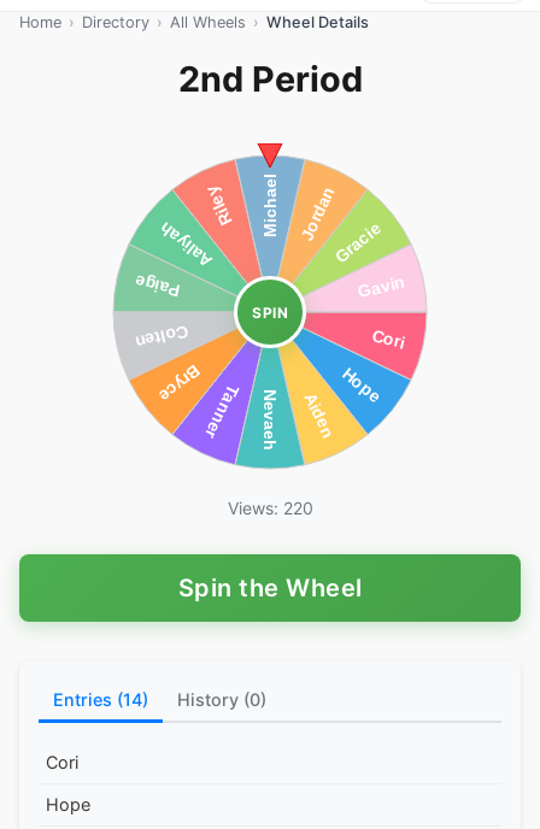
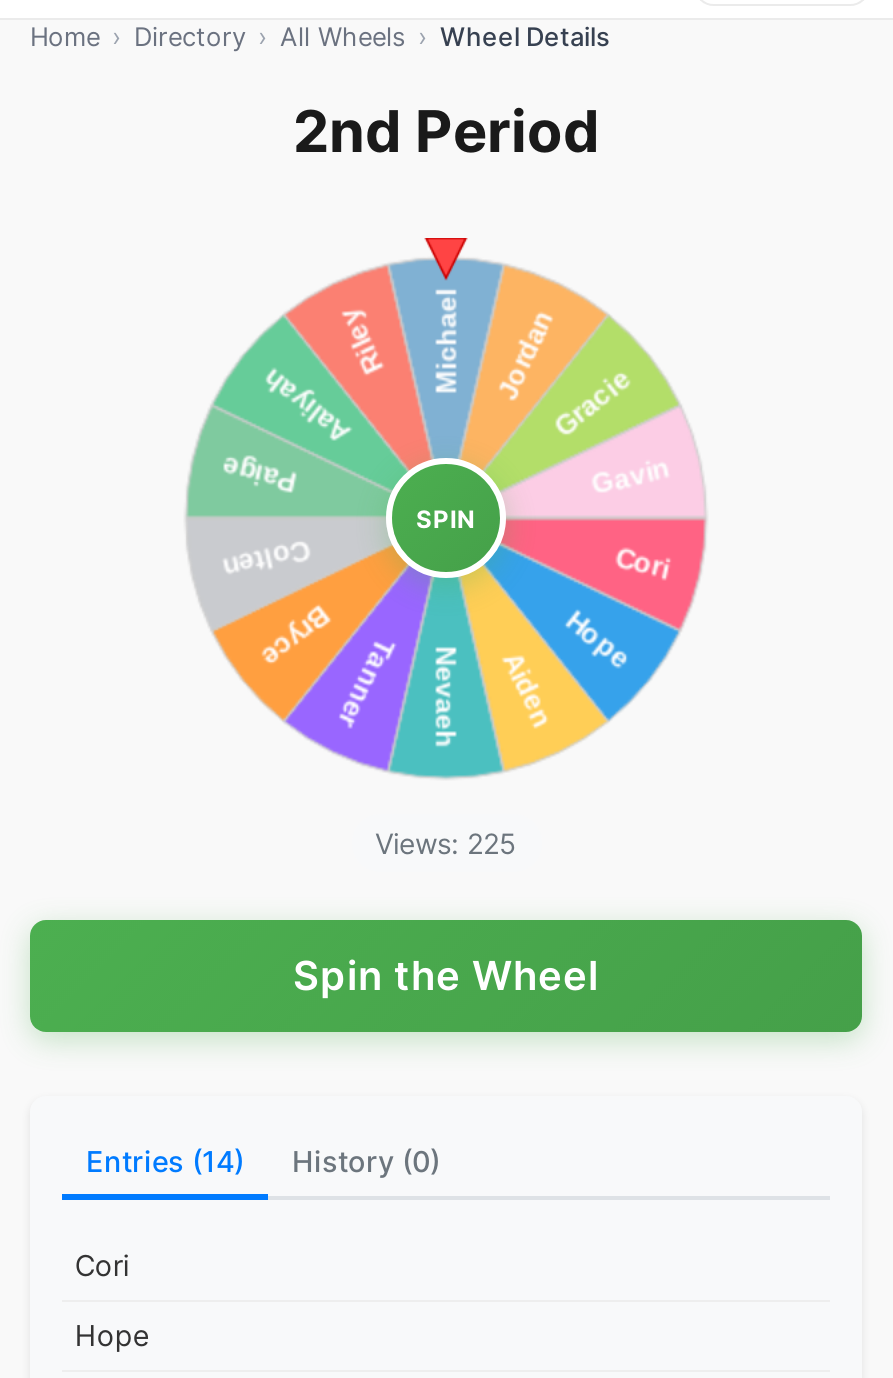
- Views: 220
+ Views: 225
